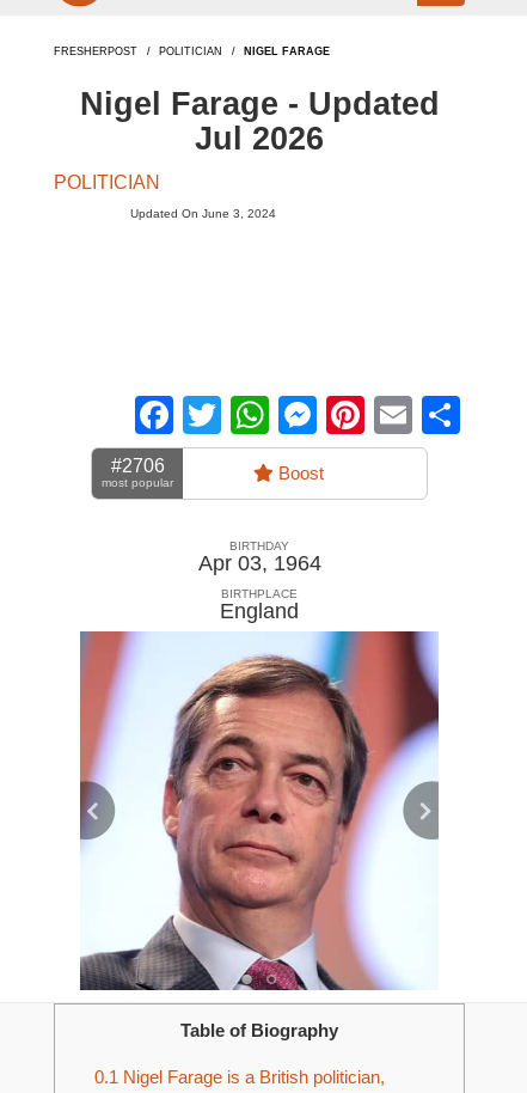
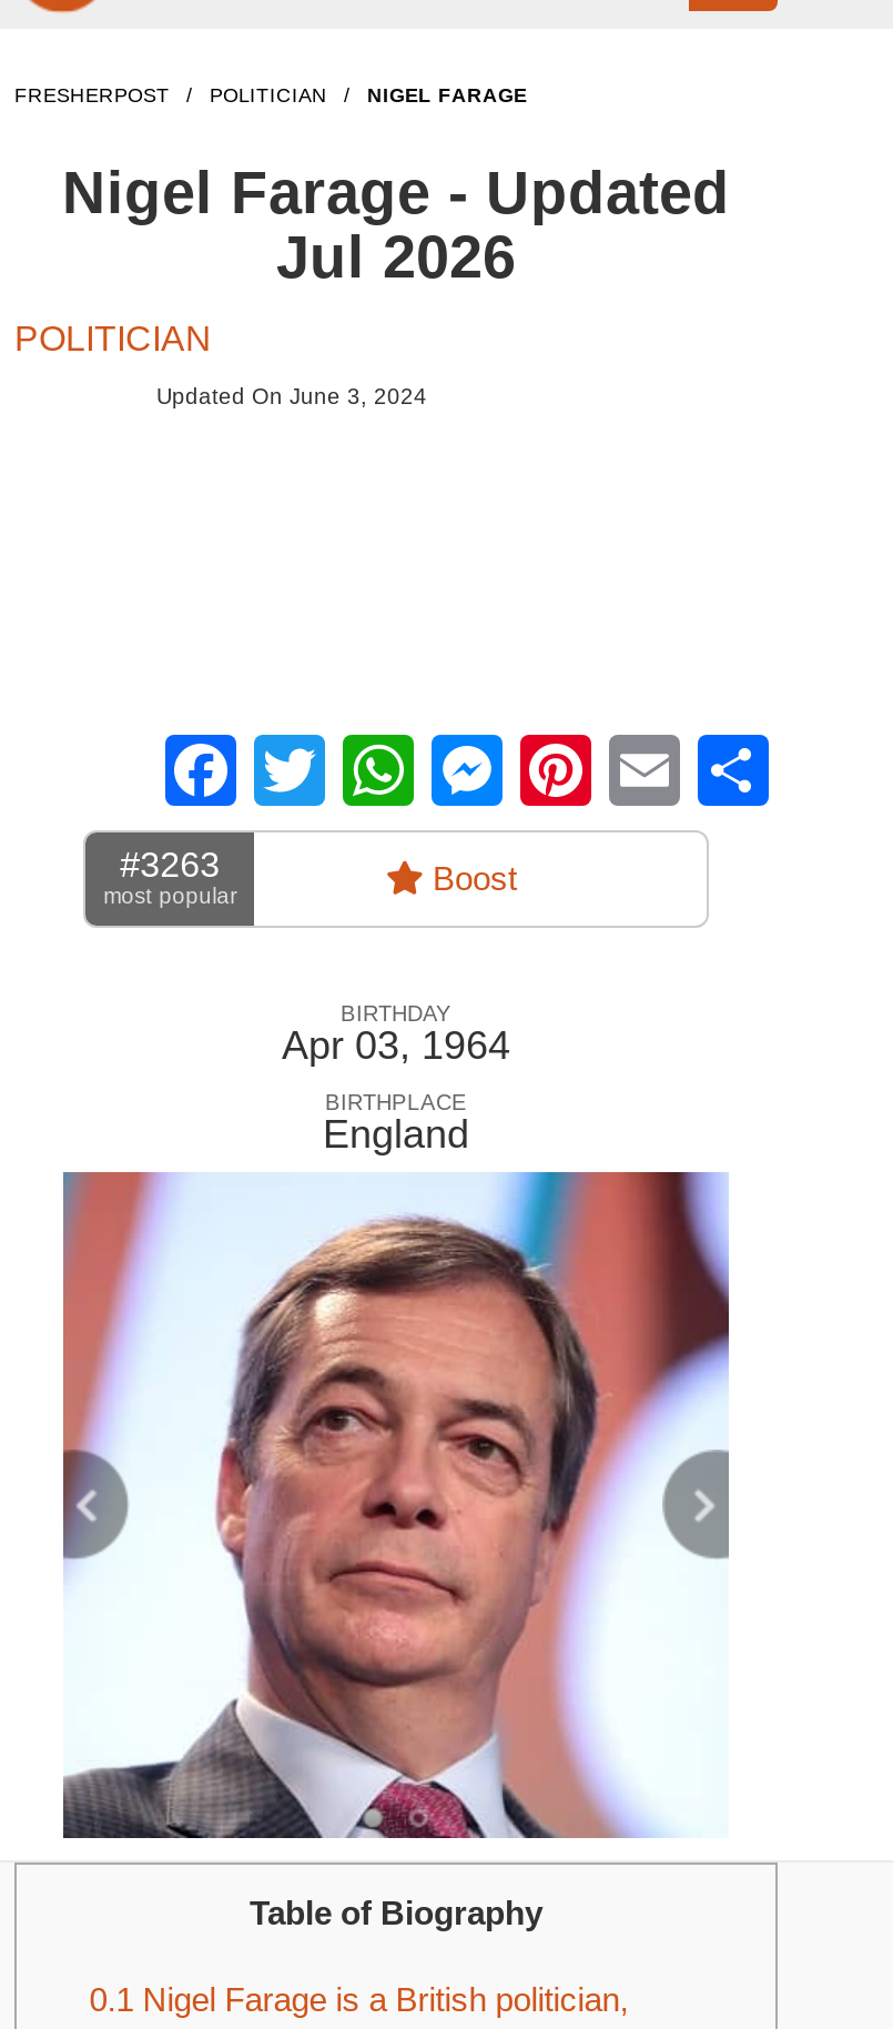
- #2706
+ #3263
